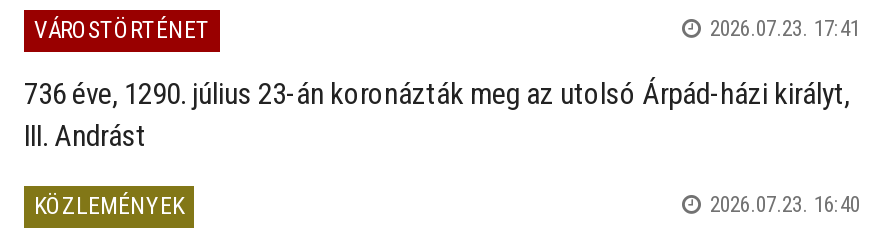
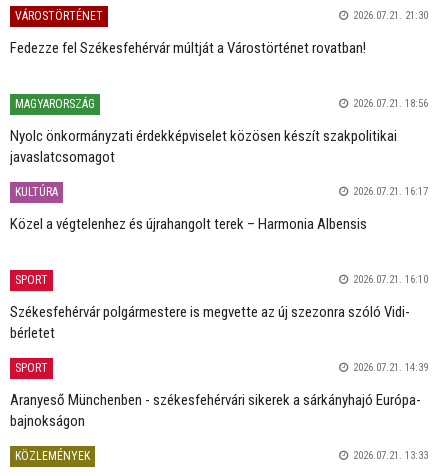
- 2026.07.23. 17:41
- 736 éve, 1290. július 23-án koronázták meg az utolsó Árpád-házi királyt,
- III. Andrást
+ 2026.07.21. 21:30
+ Fedezze fel Székesfehérvár múltját a Várostörténet rovatban!
+ MAGYARORSZÁG
+ 2026.07.21. 18:56
+ Nyolc önkormányzati érdekképviselet közösen készít szakpolitikai
+ javaslatcsomagot
+ KULTÚRA
+ 2026.07.21. 16:17
+ Közel a végtelenhez és újrahangolt terek – Harmonia Albensis
+ SPORT
+ 2026.07.21. 16:10
+ Székesfehérvár polgármestere is megvette az új szezonra szóló Vidi-
+ bérletet
+ SPORT
+ 2026.07.21. 14:39
+ Aranyeső Münchenben - székesfehérvári sikerek a sárkányhajó Európa-
+ bajnokságon

- 2026.07.23. 16:40
+ 2026.07.21. 13:33
